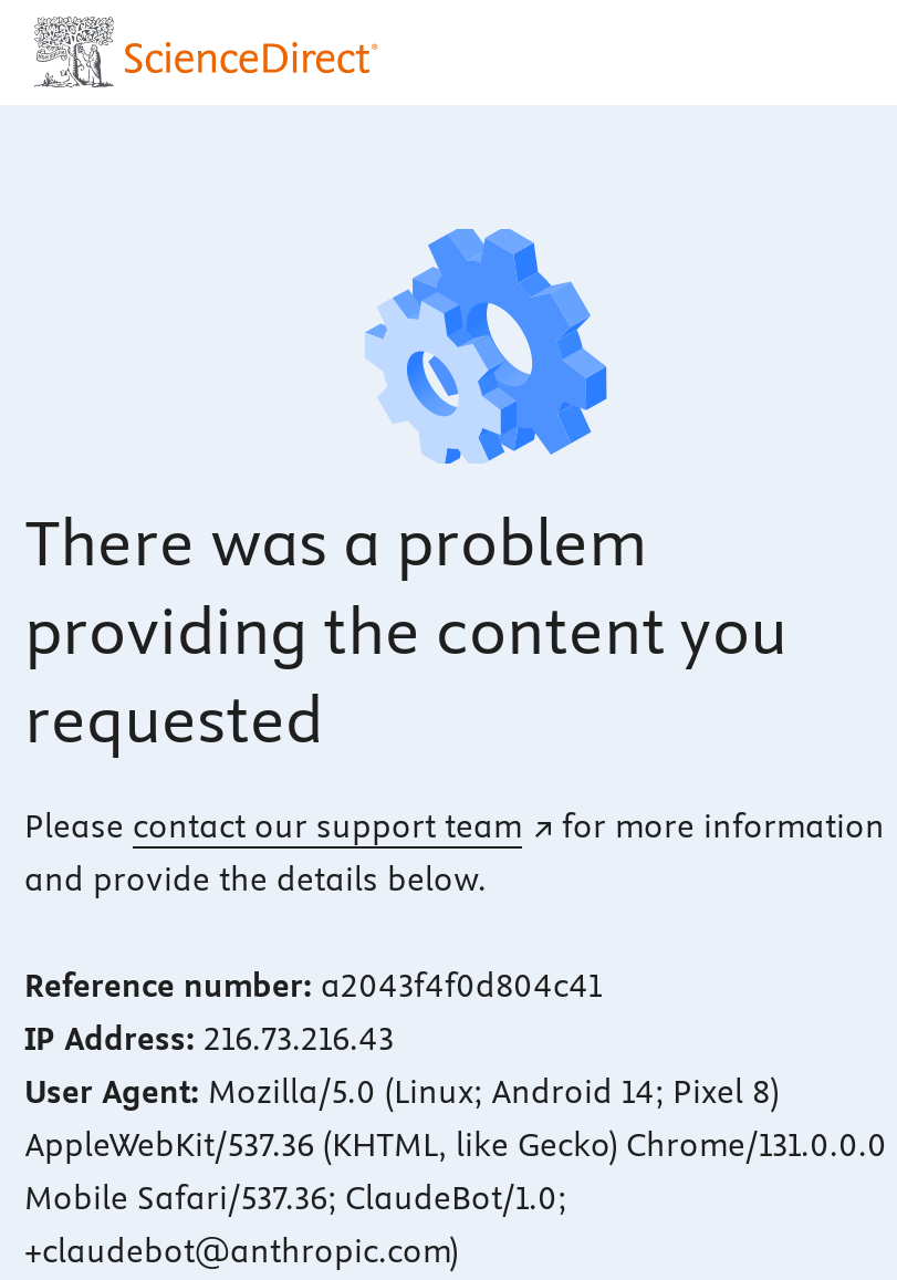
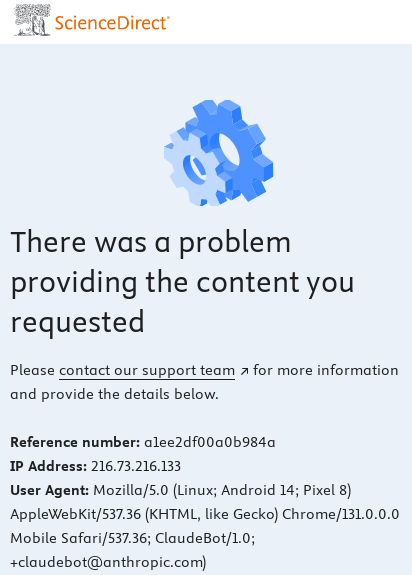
- Reference number: a2043f4f0d804c41
+ Reference number: a1ee2df00a0b984a

- IP Address: 216.73.216.43
+ IP Address: 216.73.216.133
